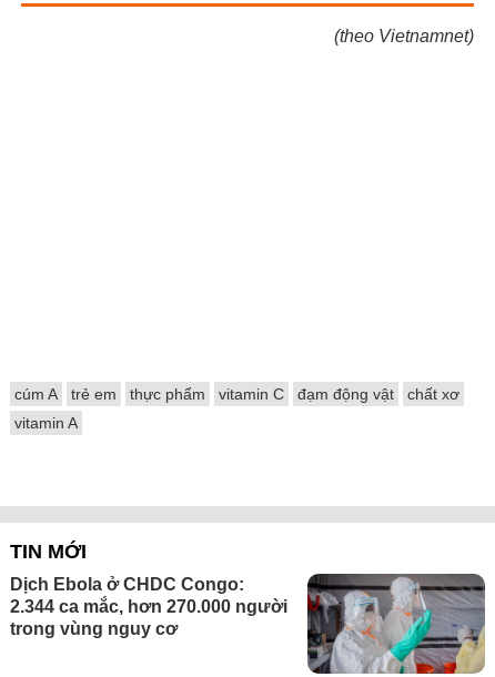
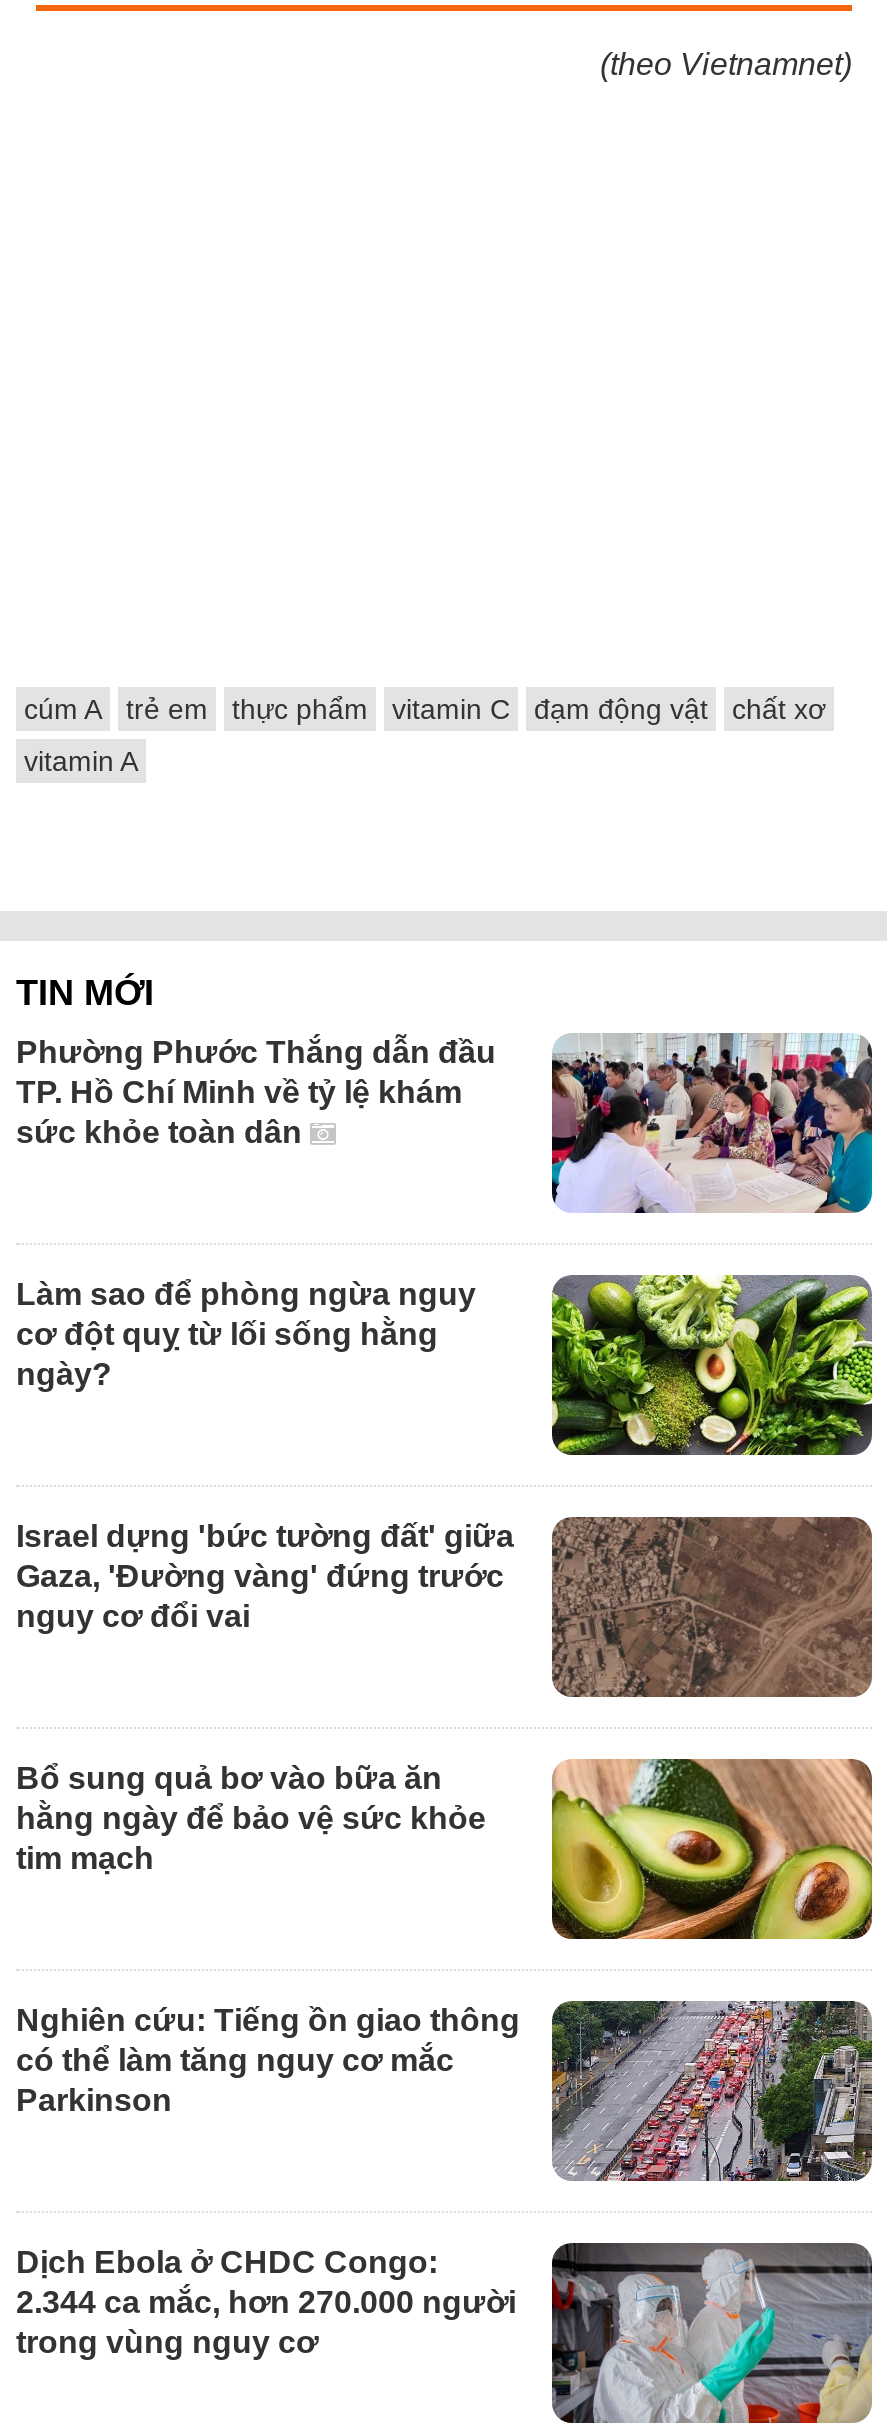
+ [image]
+ Phường Phước Thắng dẫn đầu
+ TP. Hồ Chí Minh về tỷ lệ khám
+ sức khỏe toàn dân

+ [image]
+ Làm sao để phòng ngừa nguy
+ cơ đột quỵ từ lối sống hằng
+ ngày?

+ [image]
+ Israel dựng 'bức tường đất' giữa
+ Gaza, 'Đường vàng' đứng trước
+ nguy cơ đổi vai

+ [image]
+ Bổ sung quả bơ vào bữa ăn
+ hằng ngày để bảo vệ sức khỏe
+ tim mạch

+ [image]
+ Nghiên cứu: Tiếng ồn giao thông
+ có thể làm tăng nguy cơ mắc
+ Parkinson
